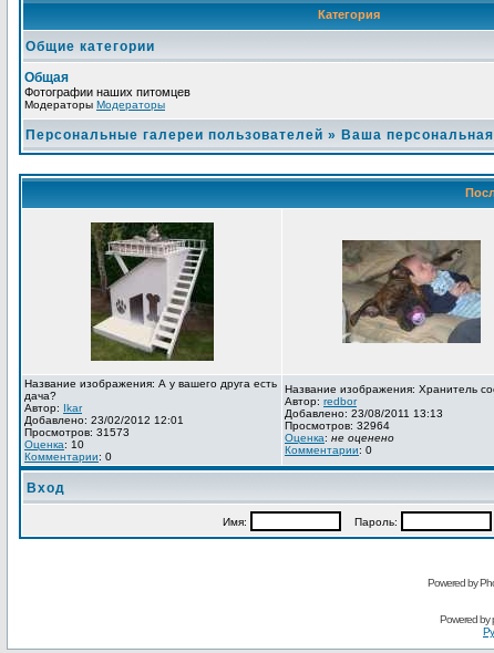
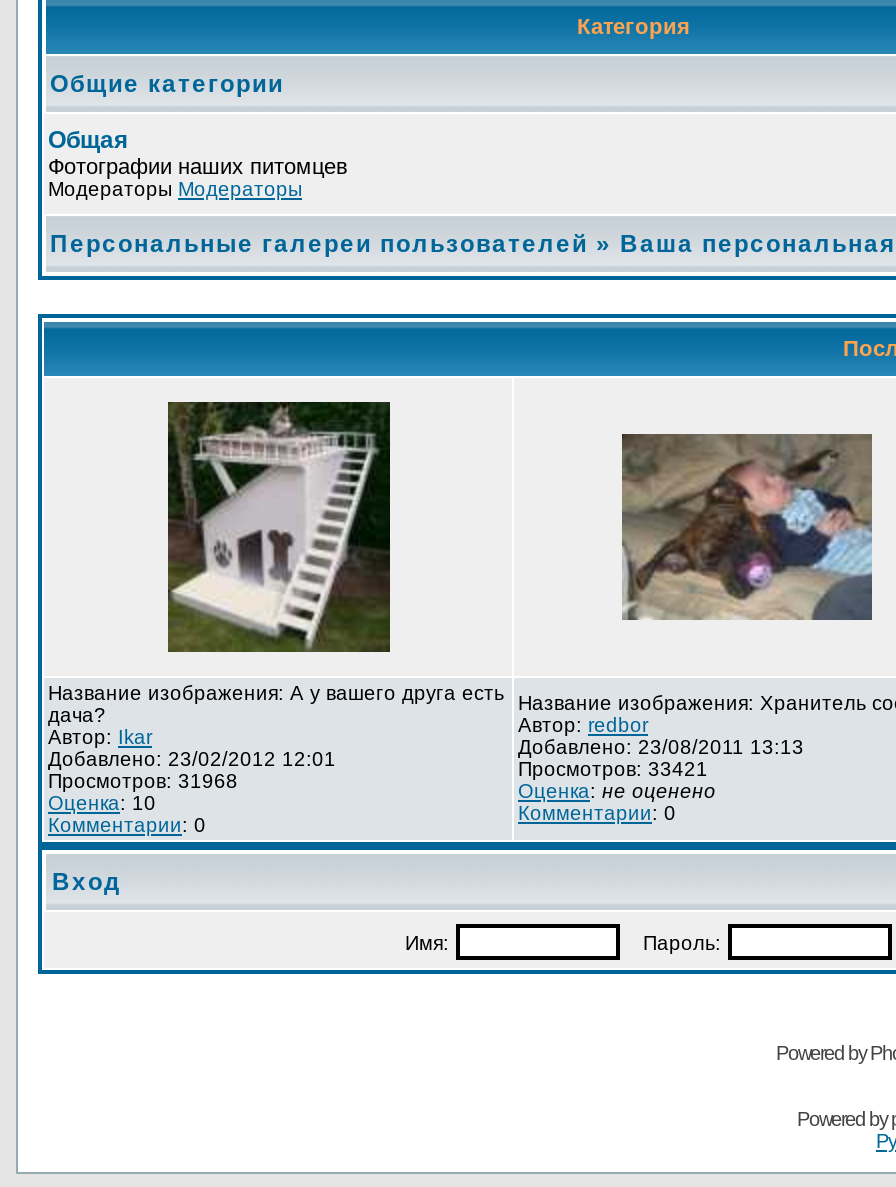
- Просмотров: 32964
+ Просмотров: 33421

- Просмотров: 31573
+ Просмотров: 31968
